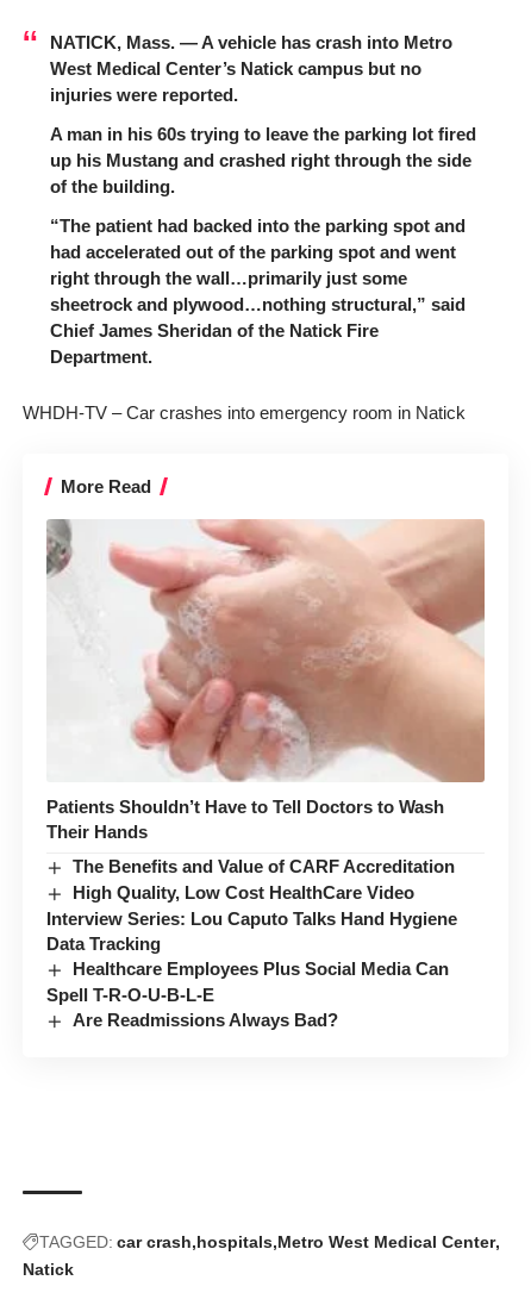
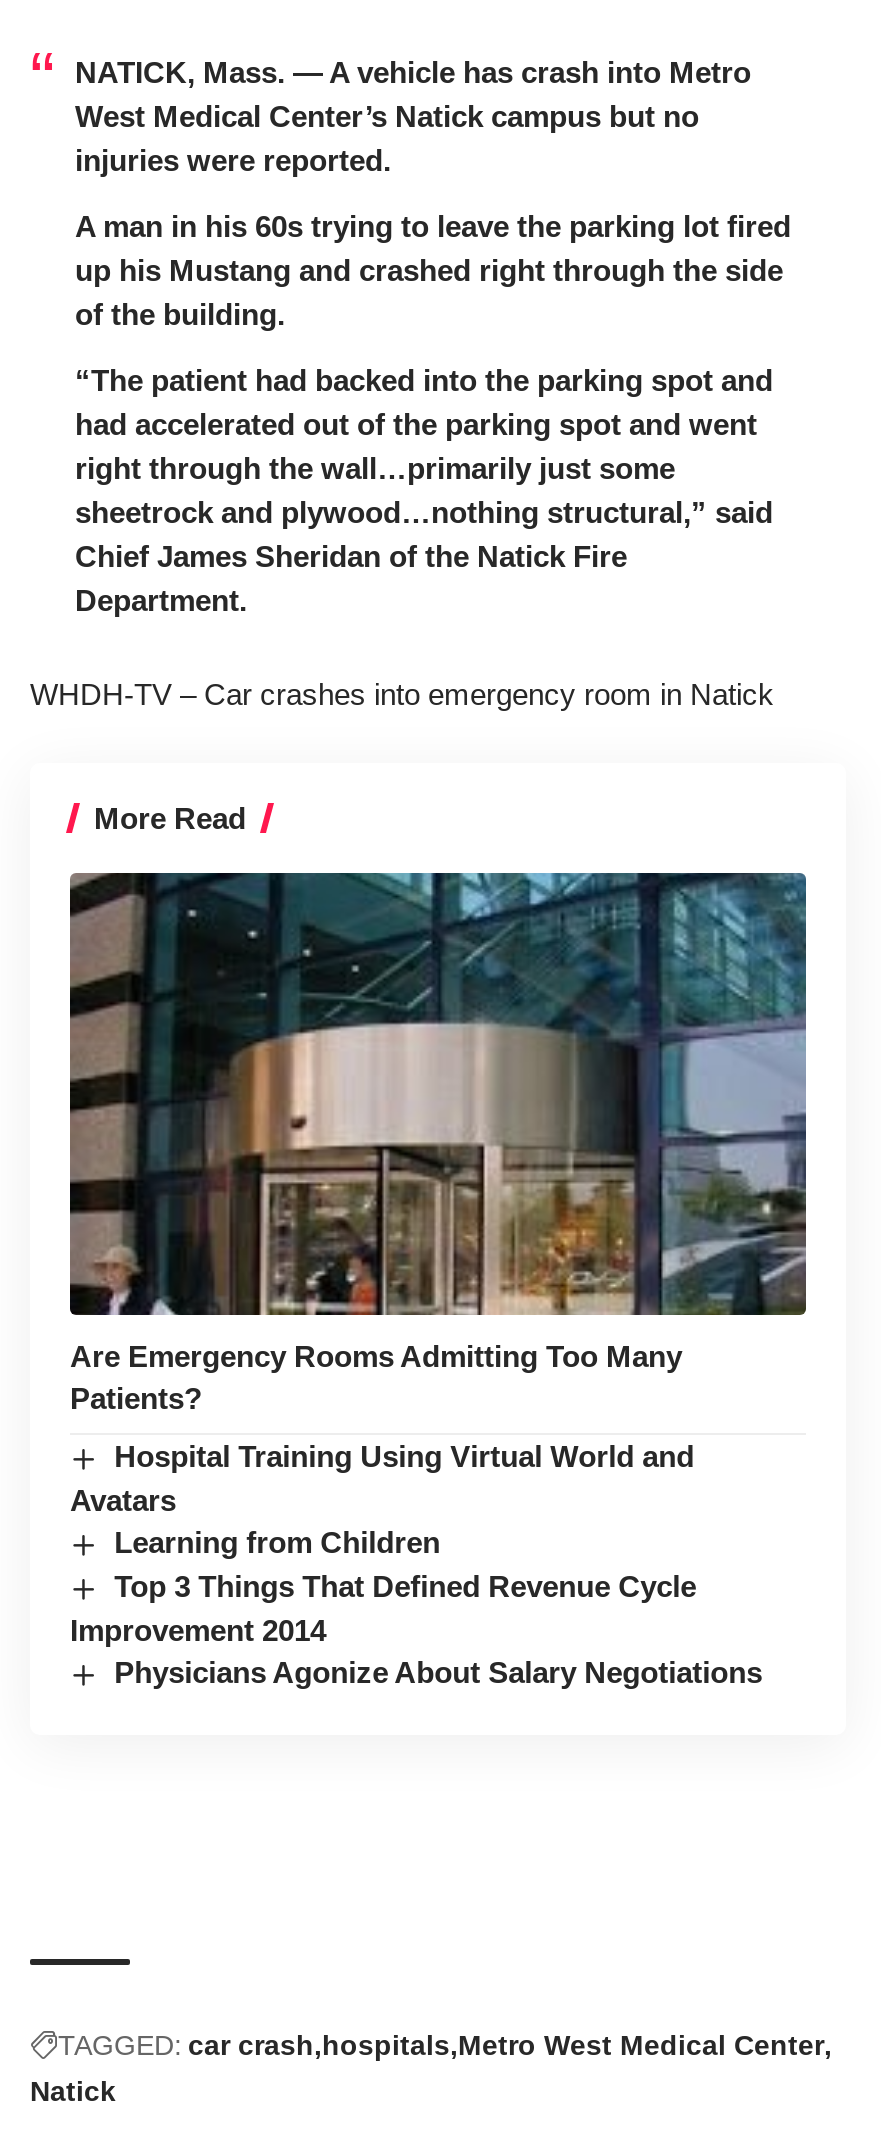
- [image]
- Patients Shouldn’t Have to Tell Doctors to Wash
- Their Hands
+ [image]
+ Are Emergency Rooms Admitting Too Many
+ Patients?

- The Benefits and Value of CARF Accreditation
- High Quality, Low Cost HealthCare Video
- Interview Series: Lou Caputo Talks Hand Hygiene
- Data Tracking
- Healthcare Employees Plus Social Media Can
- Spell T-R-O-U-B-L-E
- Are Readmissions Always Bad?
+ Hospital Training Using Virtual World and
+ Avatars
+ Learning from Children
+ Top 3 Things That Defined Revenue Cycle
+ Improvement 2014
+ Physicians Agonize About Salary Negotiations
